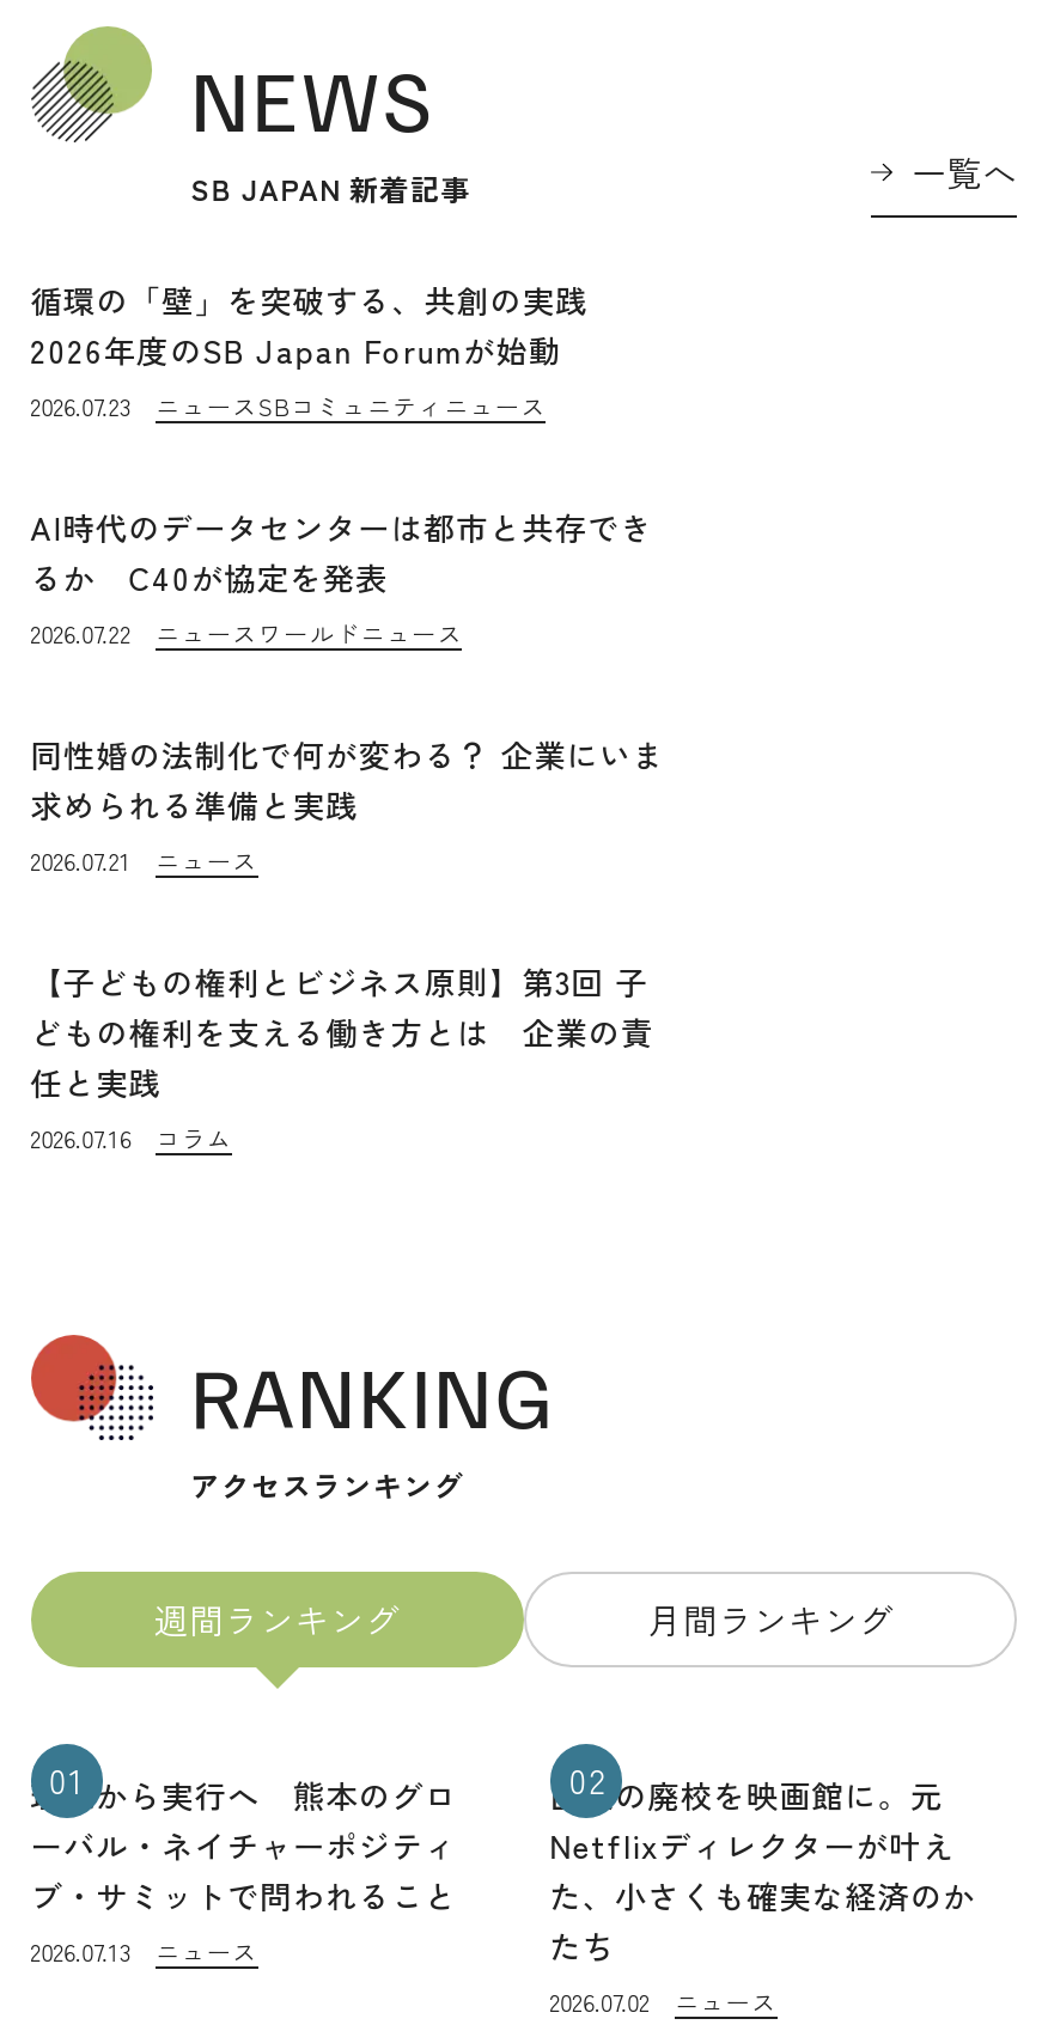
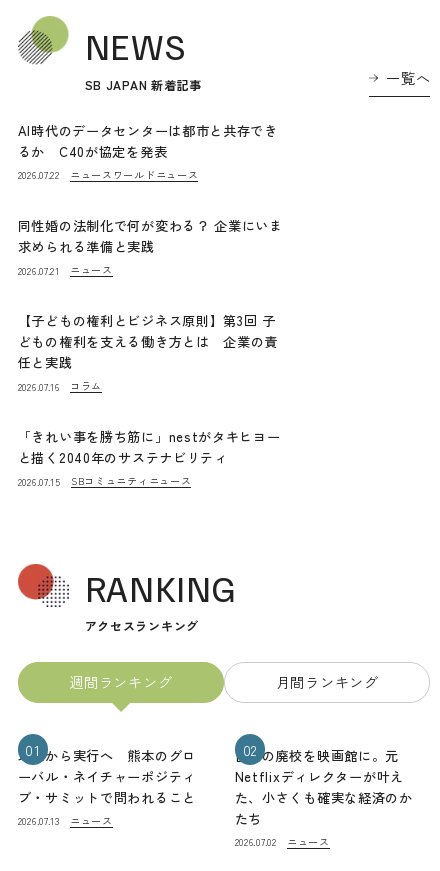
- 循環の「壁」を突破する、共創の実践
- 2026年度のSB Japan Forumが始動
- 2026.07.23
- ニュースSBコミュニティニュース

moved up: AI時代のデータセンターは都市と共存でき | るか C40が協定を発表 | 2026.07.22 | ... | 2026.07.16 | コラム

+ 「きれい事を勝ち筋に」nestがタキヒヨー
+ と描く2040年のサステナビリティ
+ 2026.07.15
+ SBコミュニティニュース
